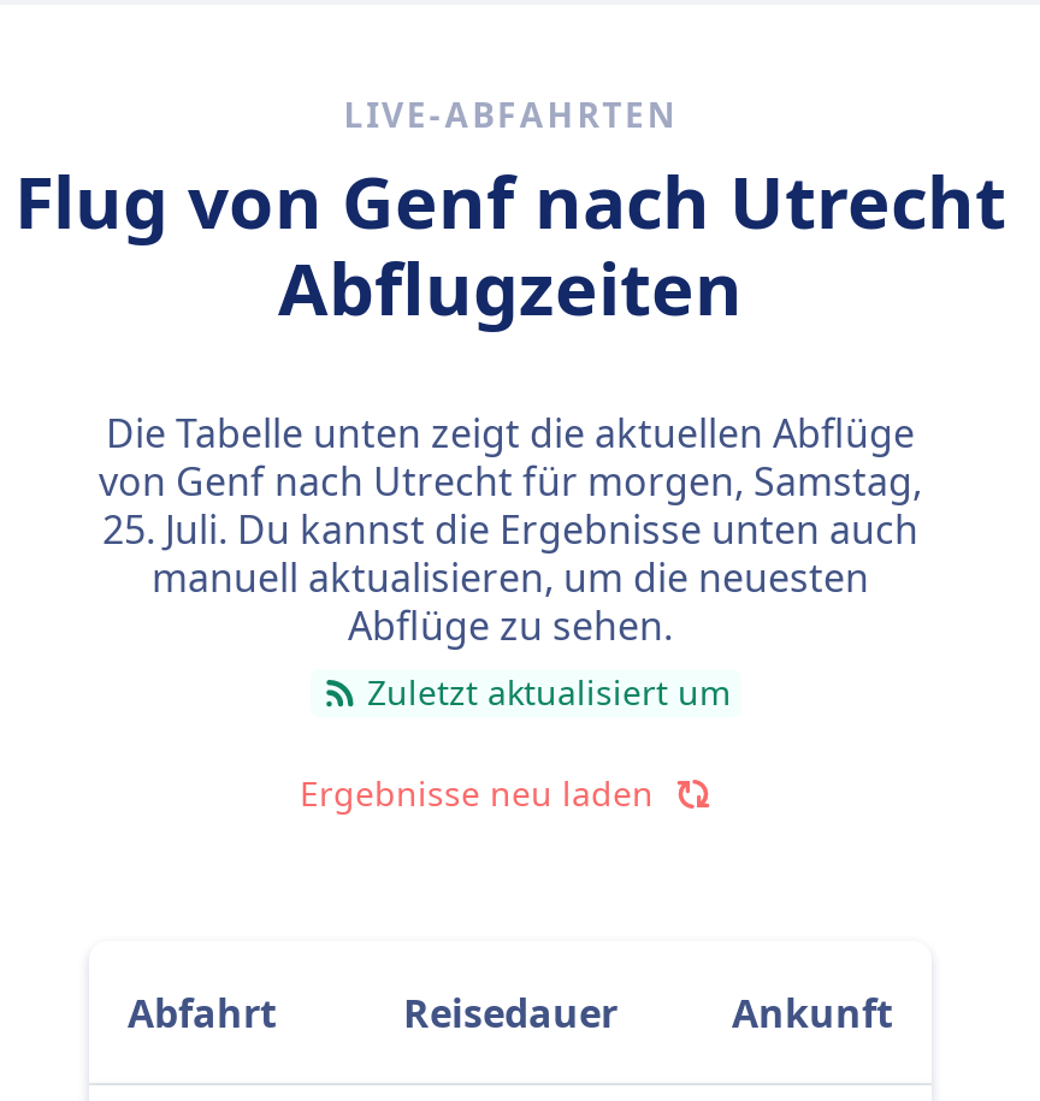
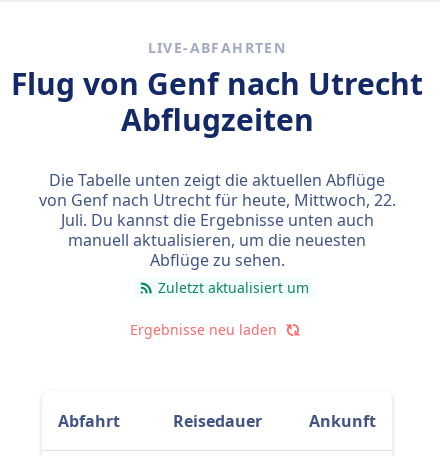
- von Genf nach Utrecht für morgen, Samstag,
- 25. Juli. Du kannst die Ergebnisse unten auch
+ von Genf nach Utrecht für heute, Mittwoch, 22.
+ Juli. Du kannst die Ergebnisse unten auch
